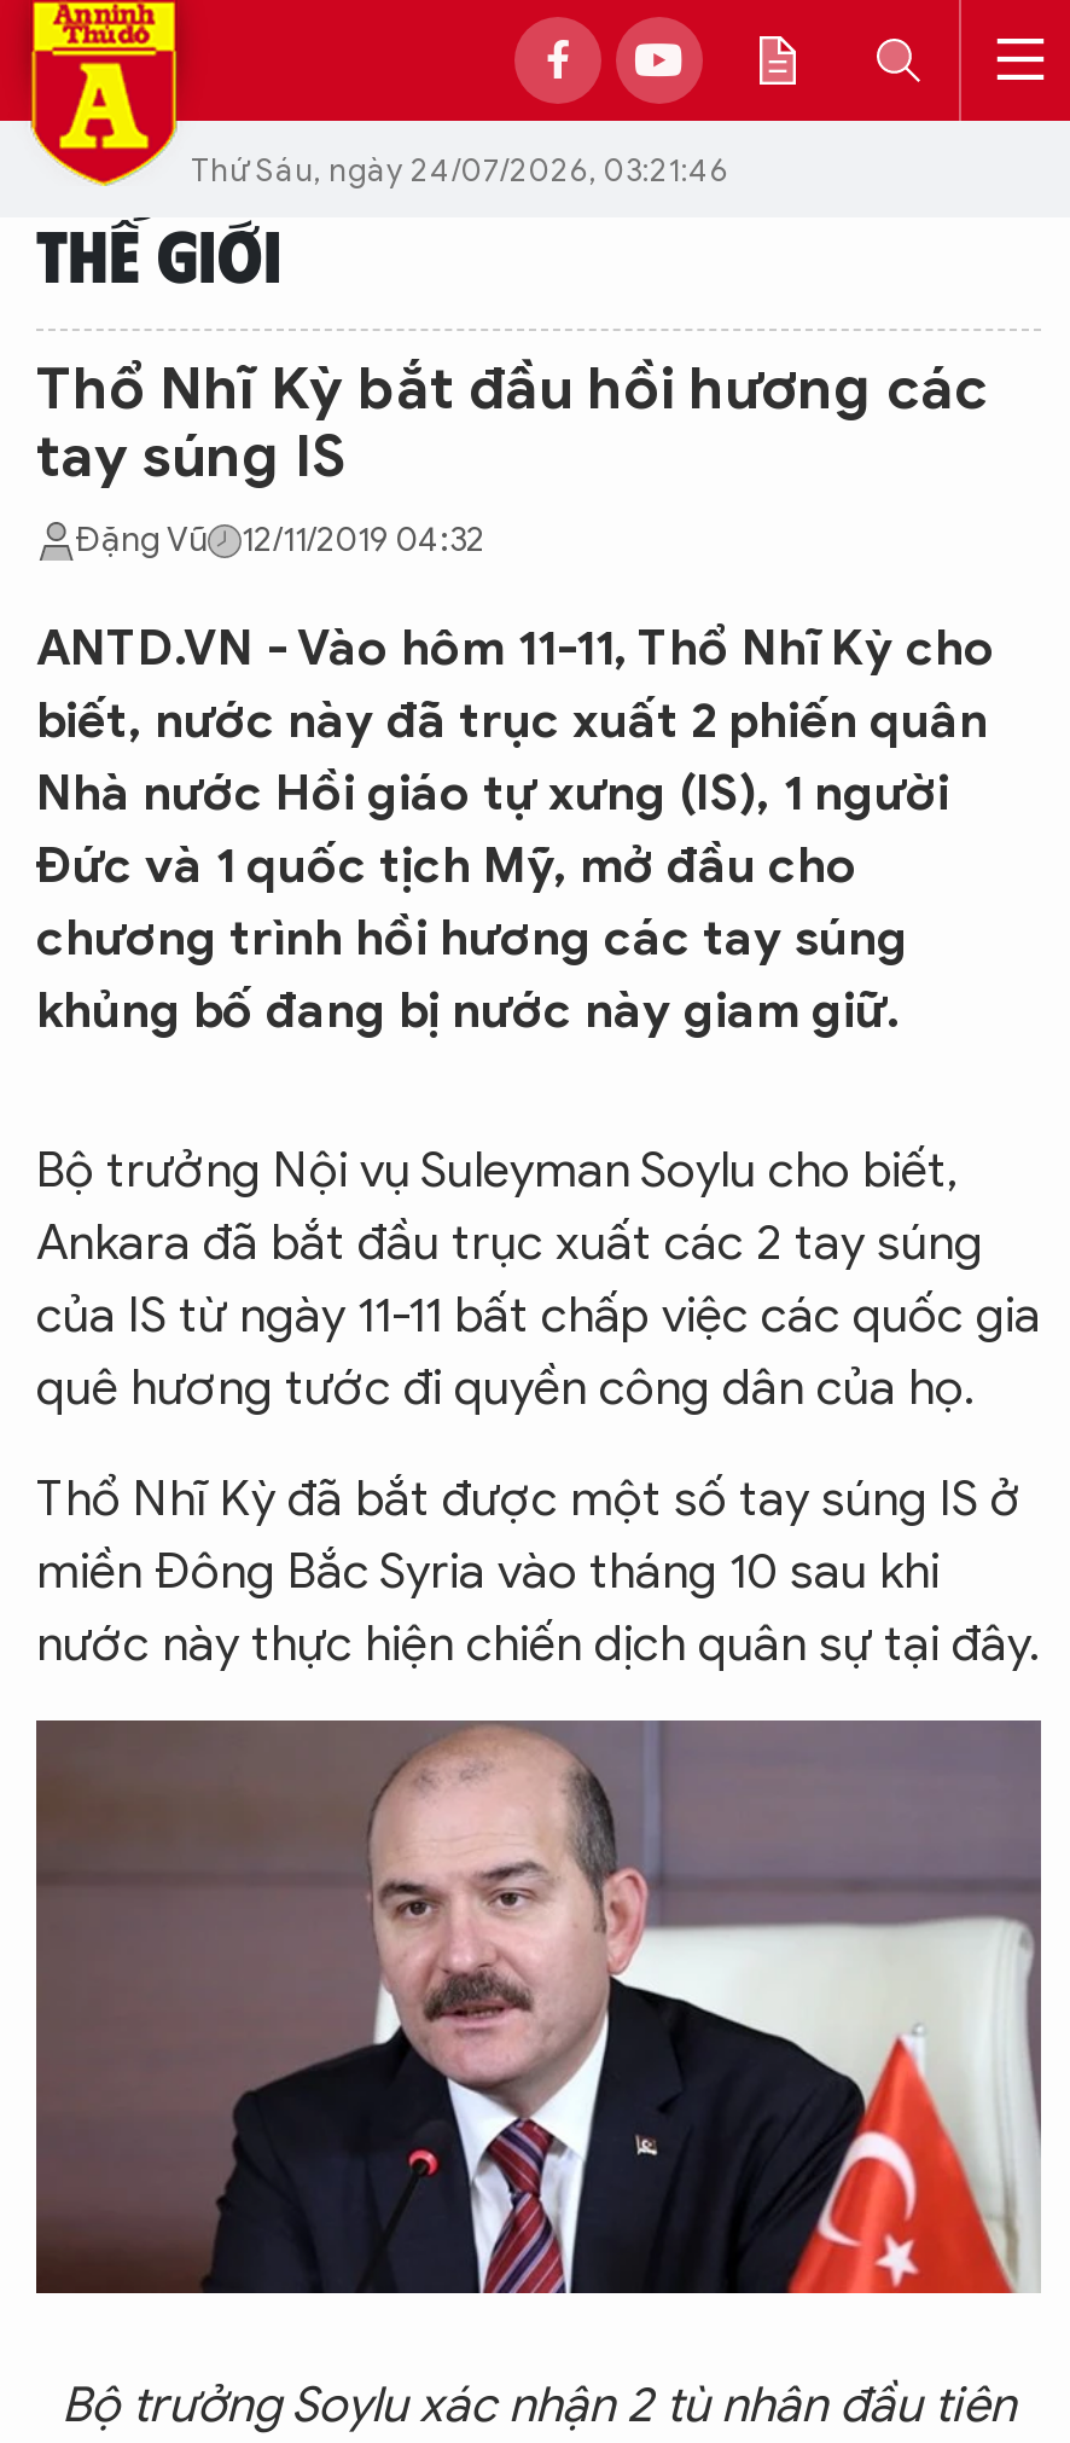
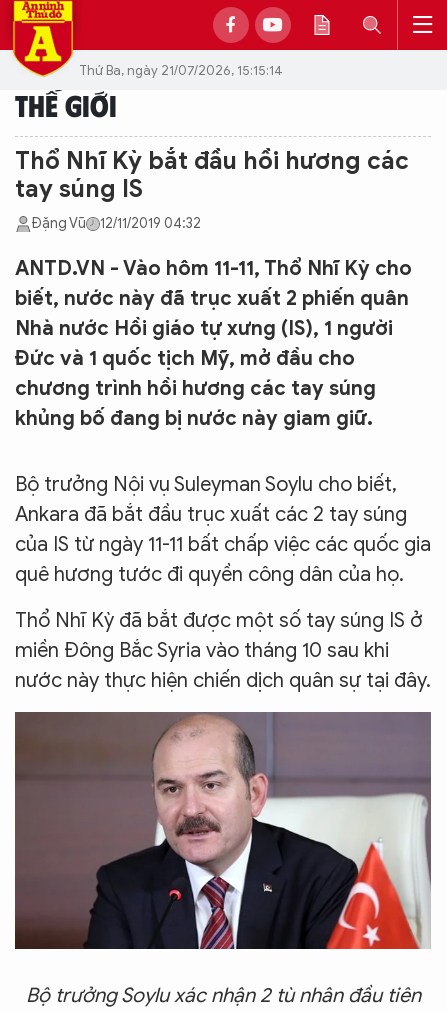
- Thứ Sáu, ngày 24/07/2026, 03:21:46
+ Thứ Ba, ngày 21/07/2026, 15:15:14
